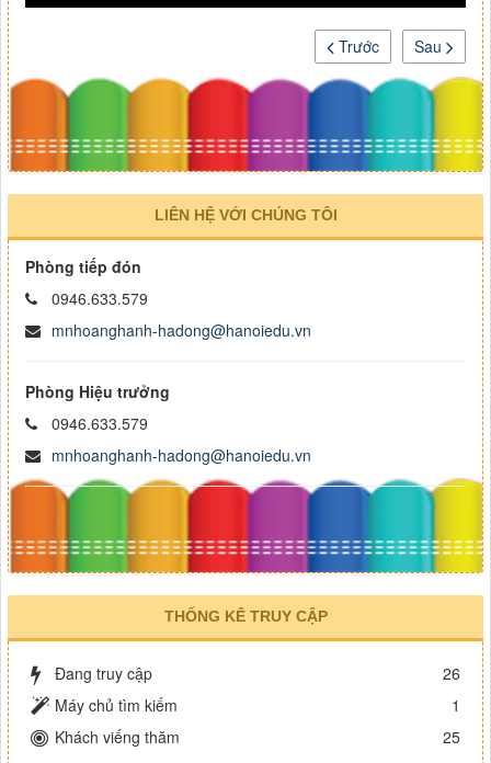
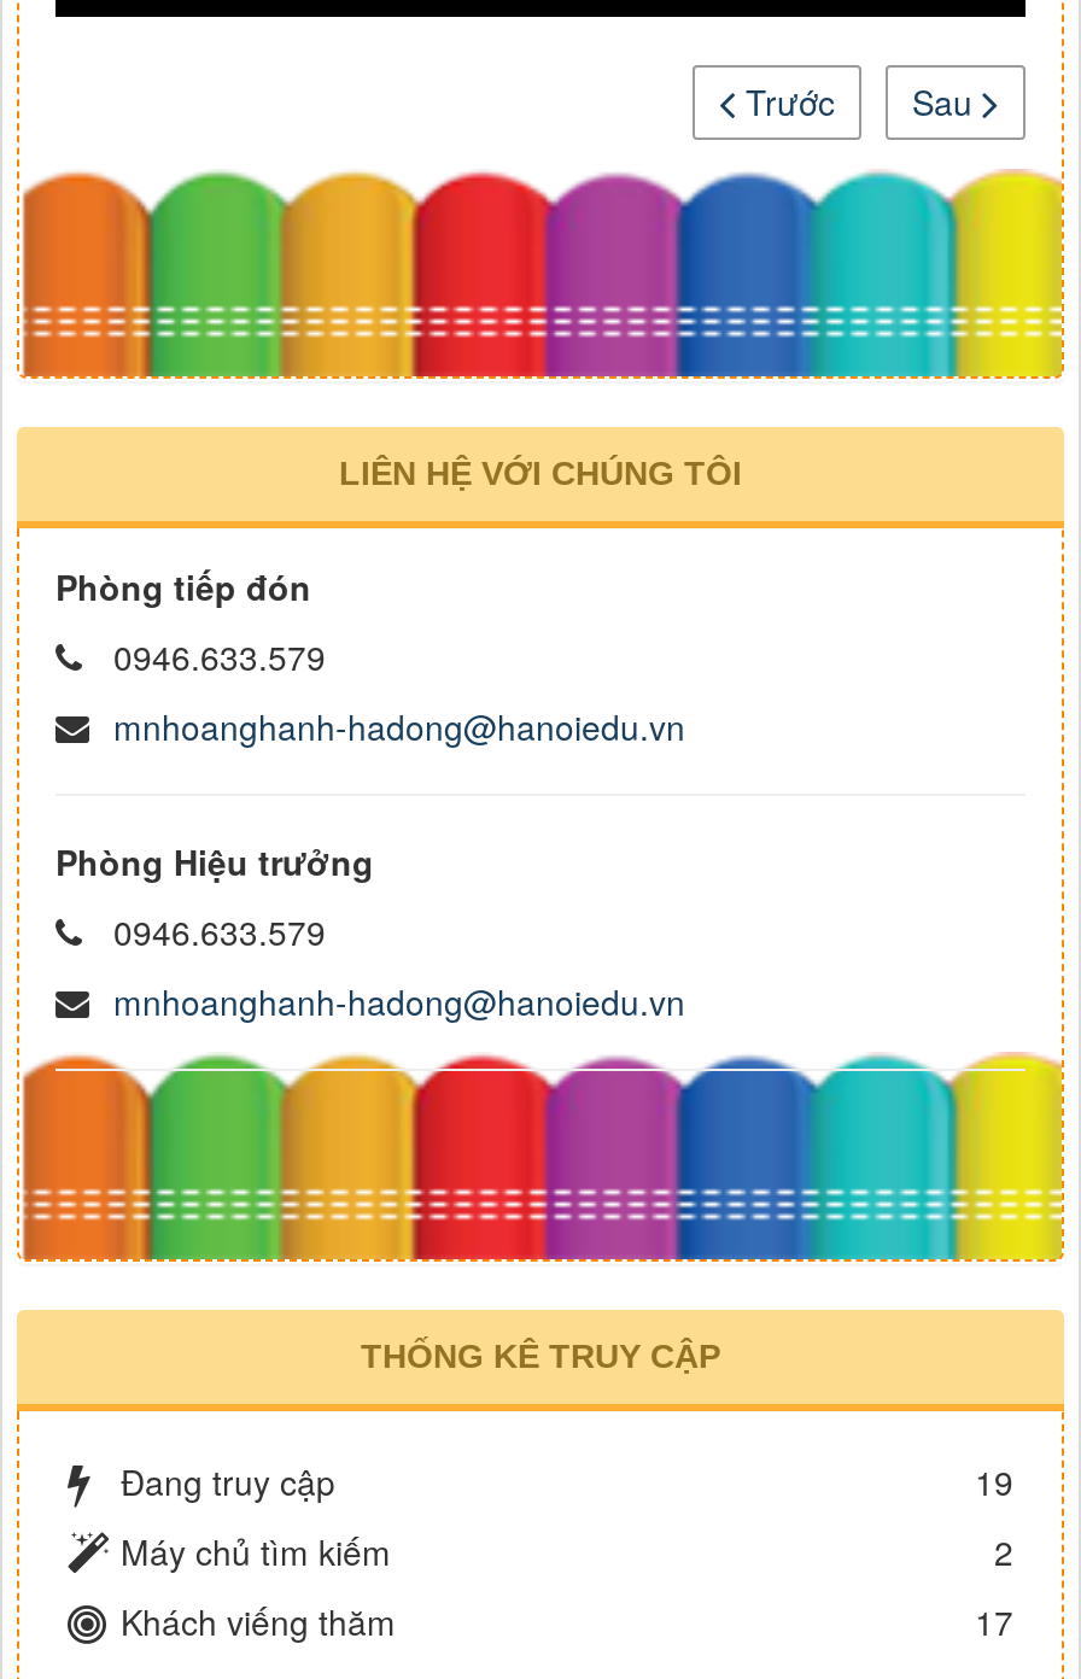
- 26
+ 19

- 1
+ 2

- 25
+ 17
